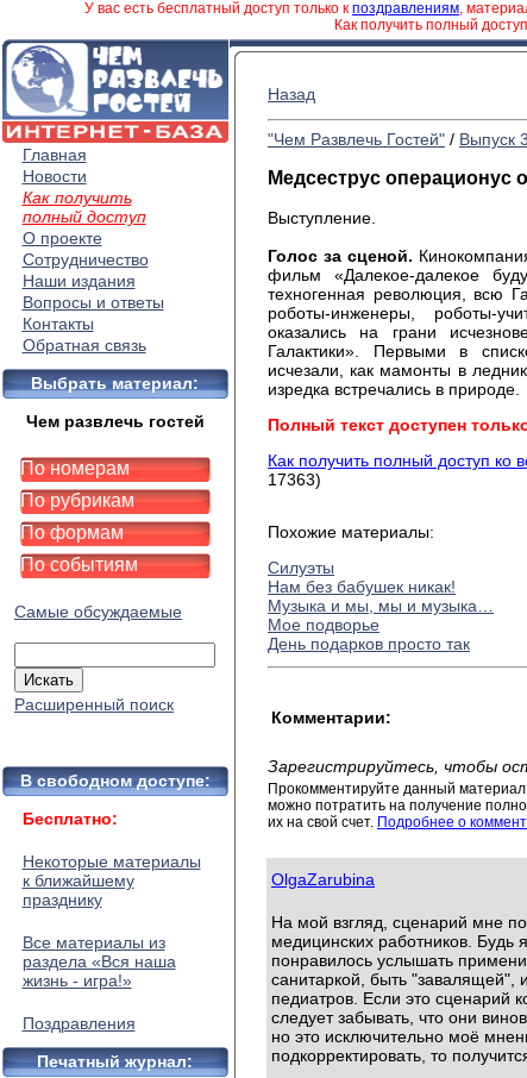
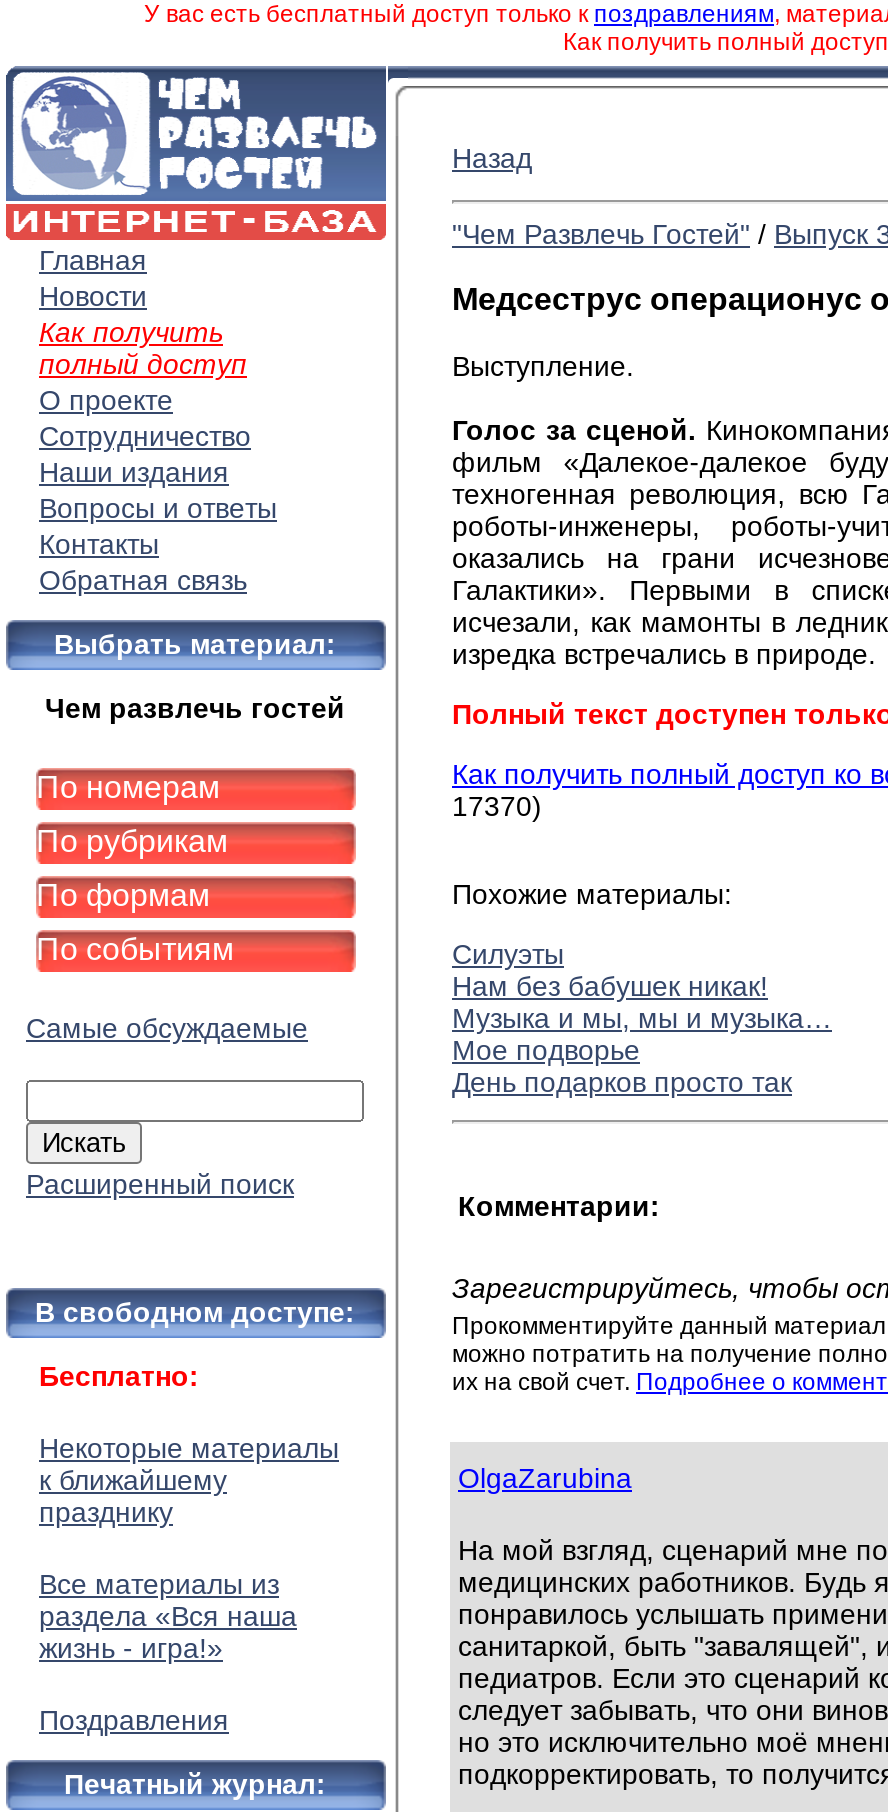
- 17363)
+ 17370)
